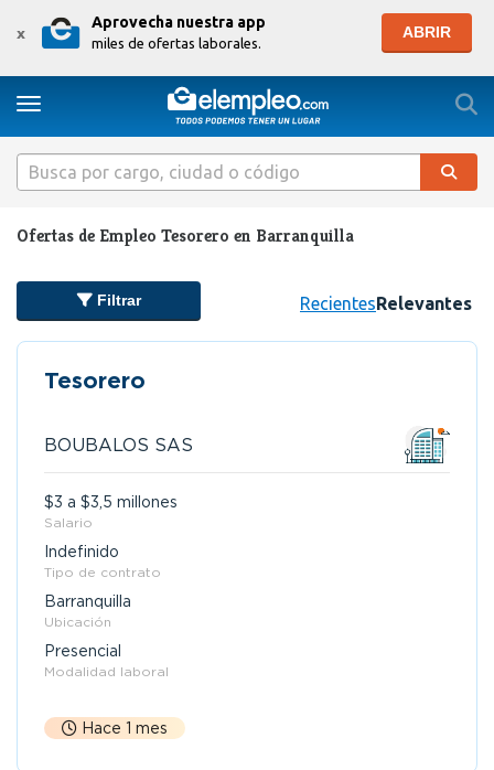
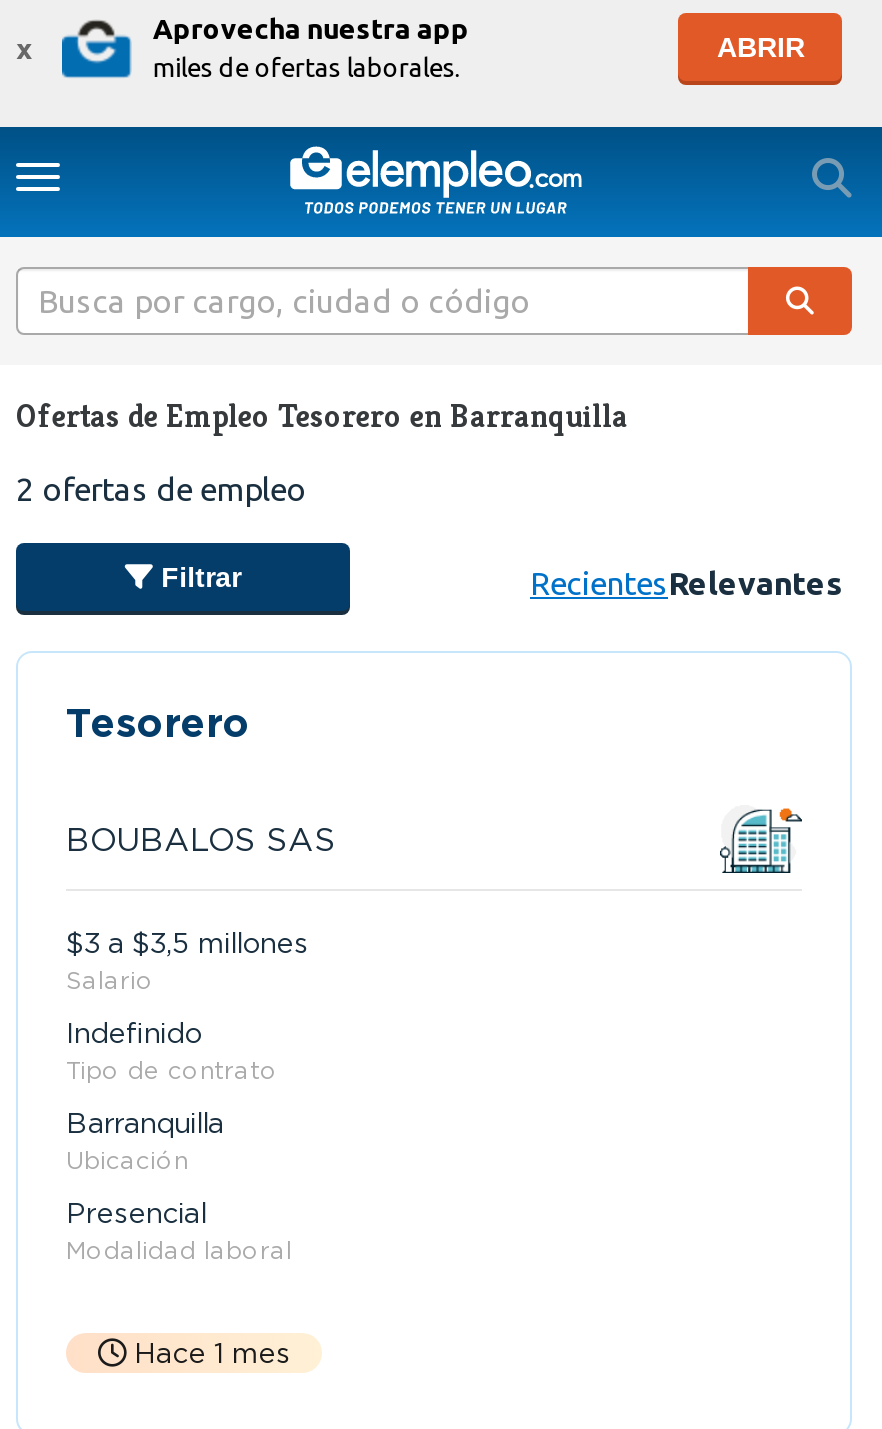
+ 2 ofertas de empleo
